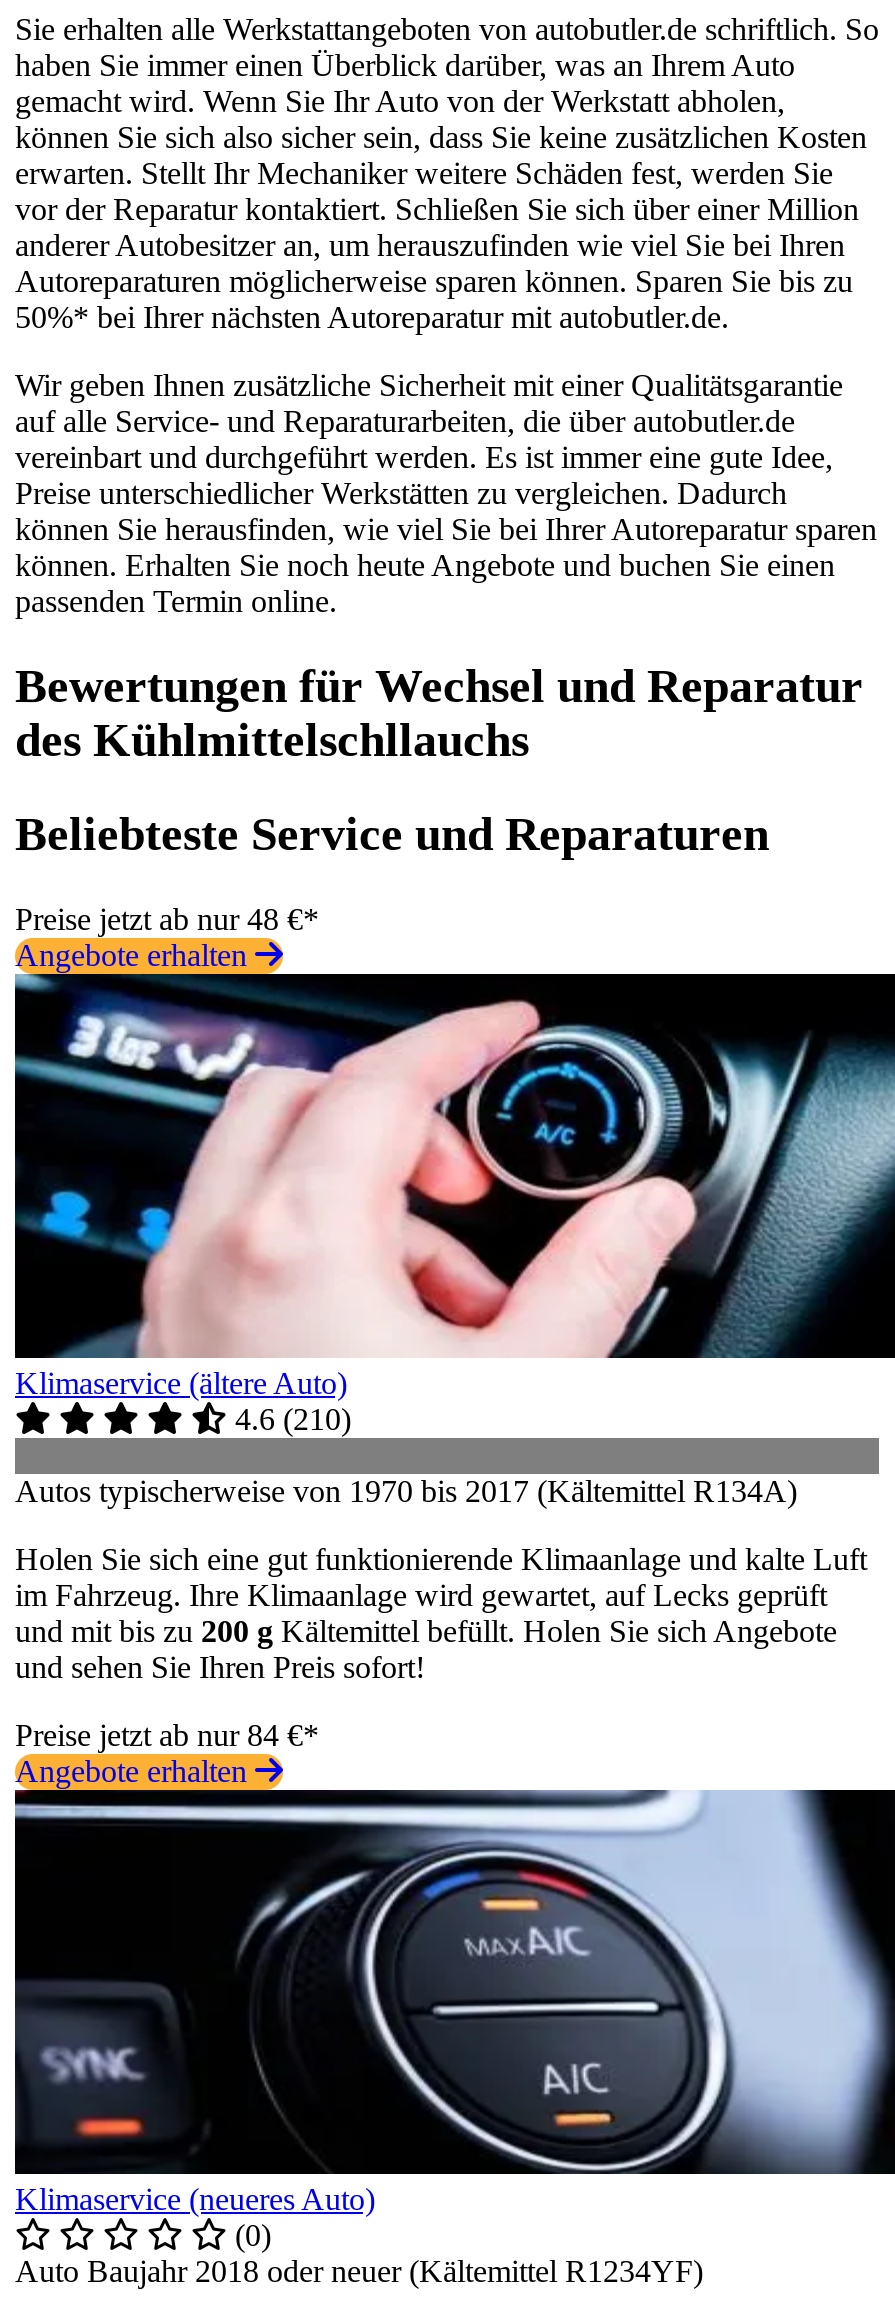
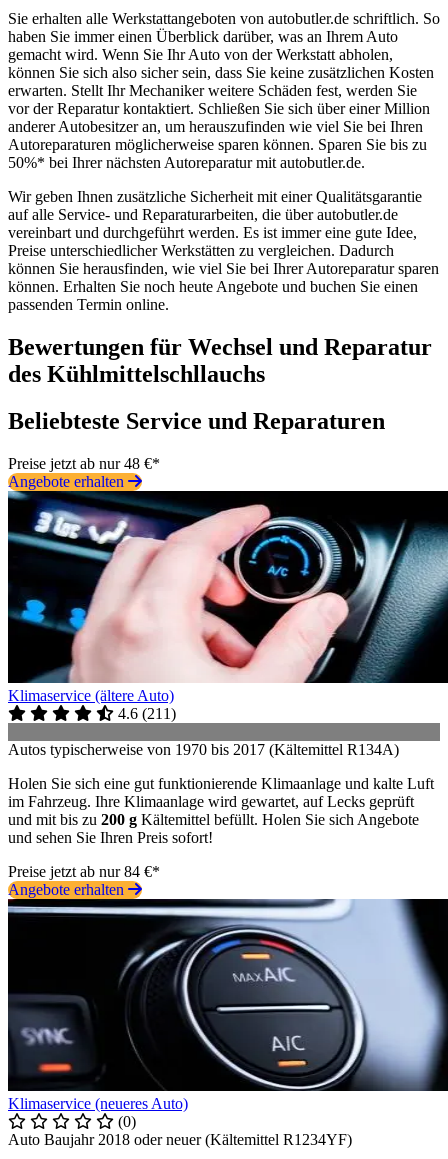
- 4.6 (210)
+ 4.6 (211)
